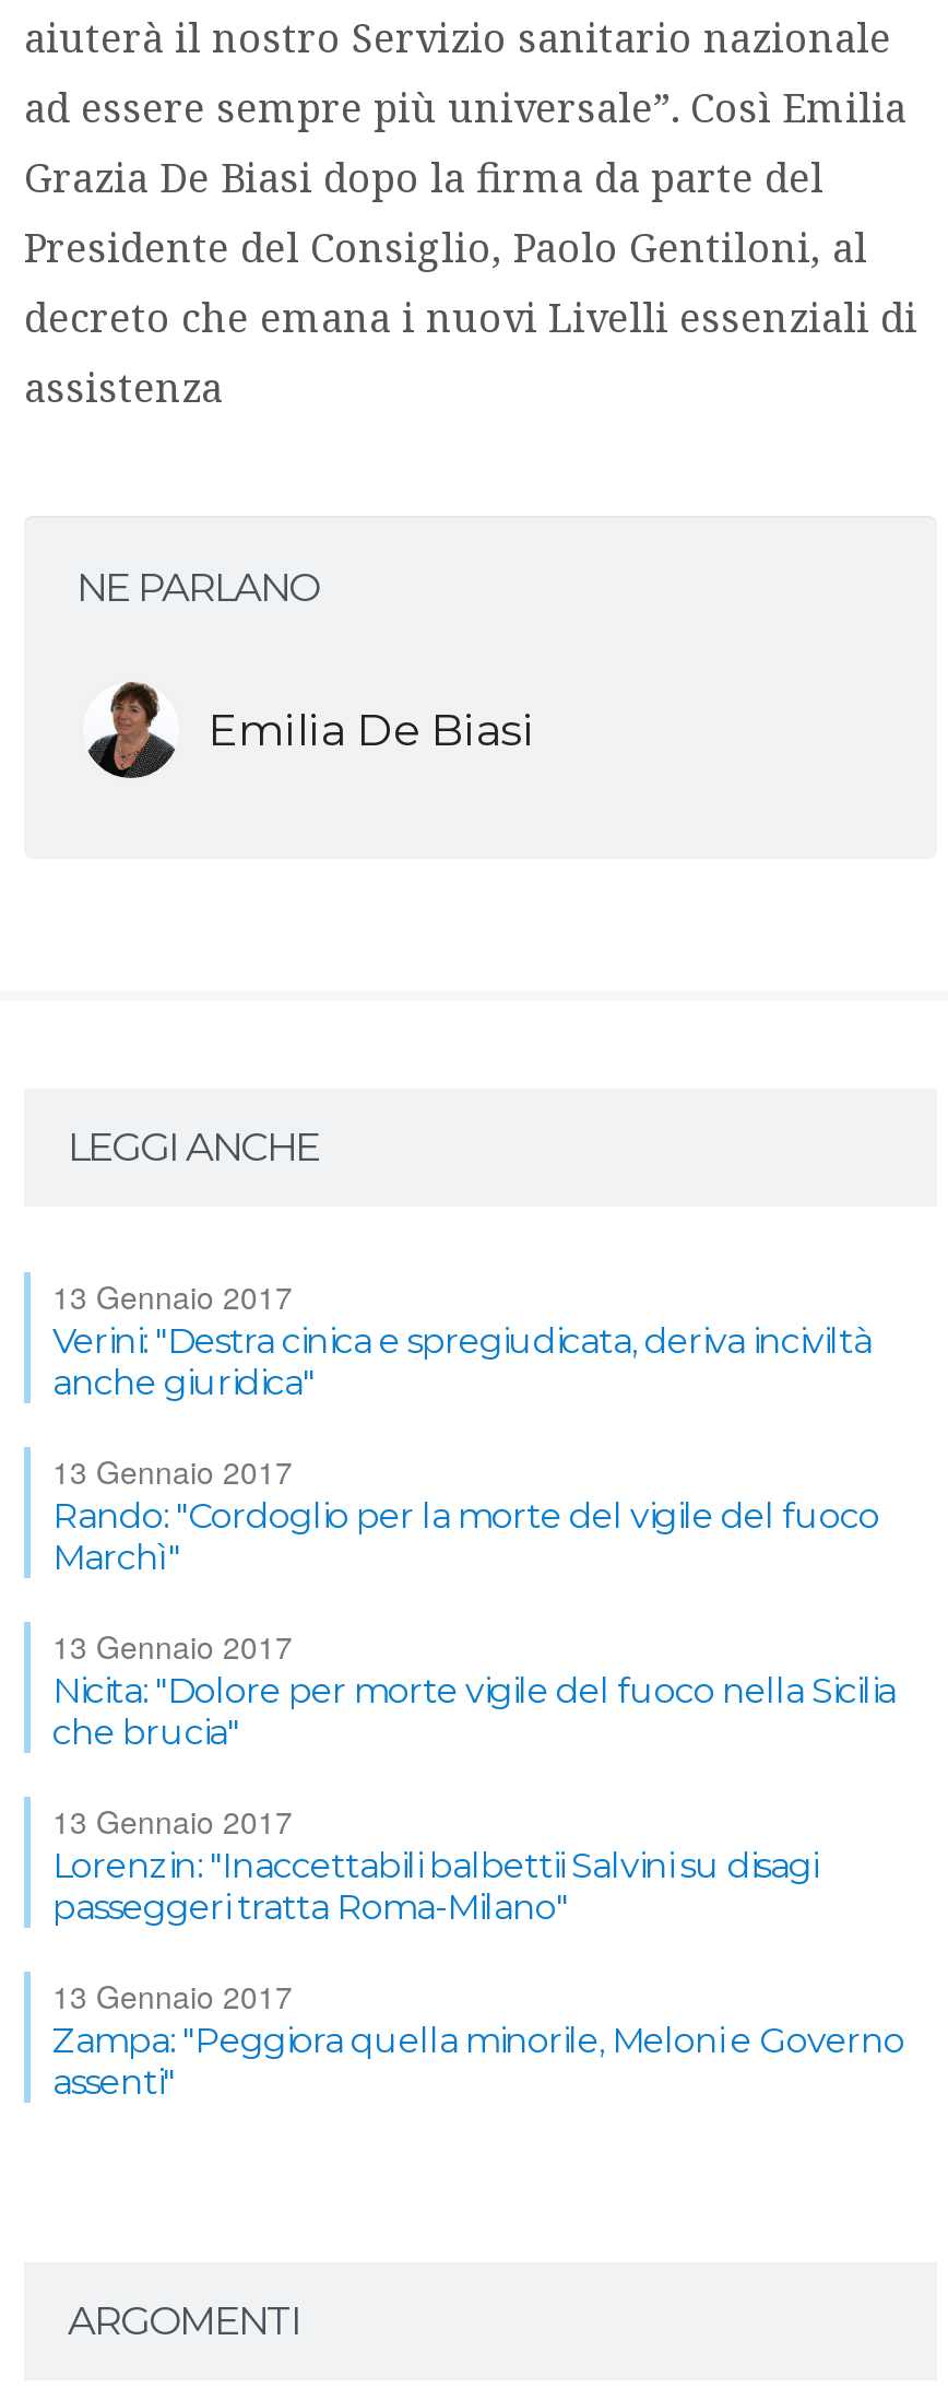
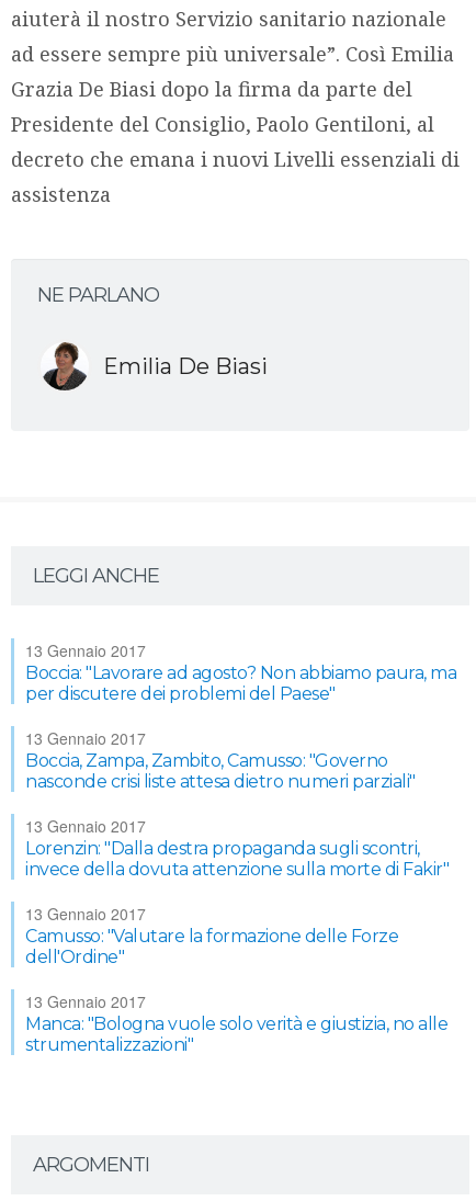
- Verini: "Destra cinica e spregiudicata, deriva inciviltà
- anche giuridica"
+ Boccia: "Lavorare ad agosto? Non abbiamo paura, ma
+ per discutere dei problemi del Paese"

- Rando: "Cordoglio per la morte del vigile del fuoco
- Marchì"
+ Boccia, Zampa, Zambito, Camusso: "Governo
+ nasconde crisi liste attesa dietro numeri parziali"

- Nicita: "Dolore per morte vigile del fuoco nella Sicilia
- che brucia"
+ Lorenzin: "Dalla destra propaganda sugli scontri,
+ invece della dovuta attenzione sulla morte di Fakir"

- Lorenzin: "Inaccettabili balbettii Salvini su disagi
- passeggeri tratta Roma-Milano"
+ Camusso: "Valutare la formazione delle Forze
+ dell'Ordine"

- Zampa: "Peggiora quella minorile, Meloni e Governo
- assenti"
+ Manca: "Bologna vuole solo verità e giustizia, no alle
+ strumentalizzazioni"
